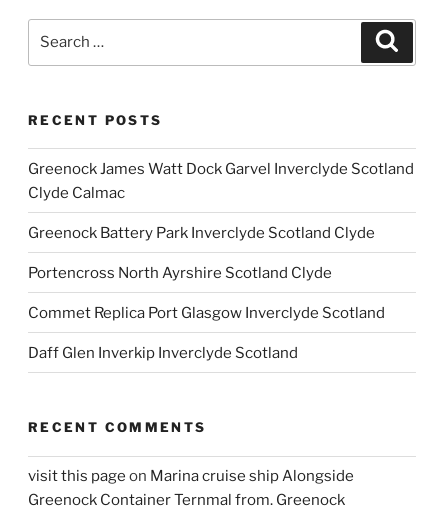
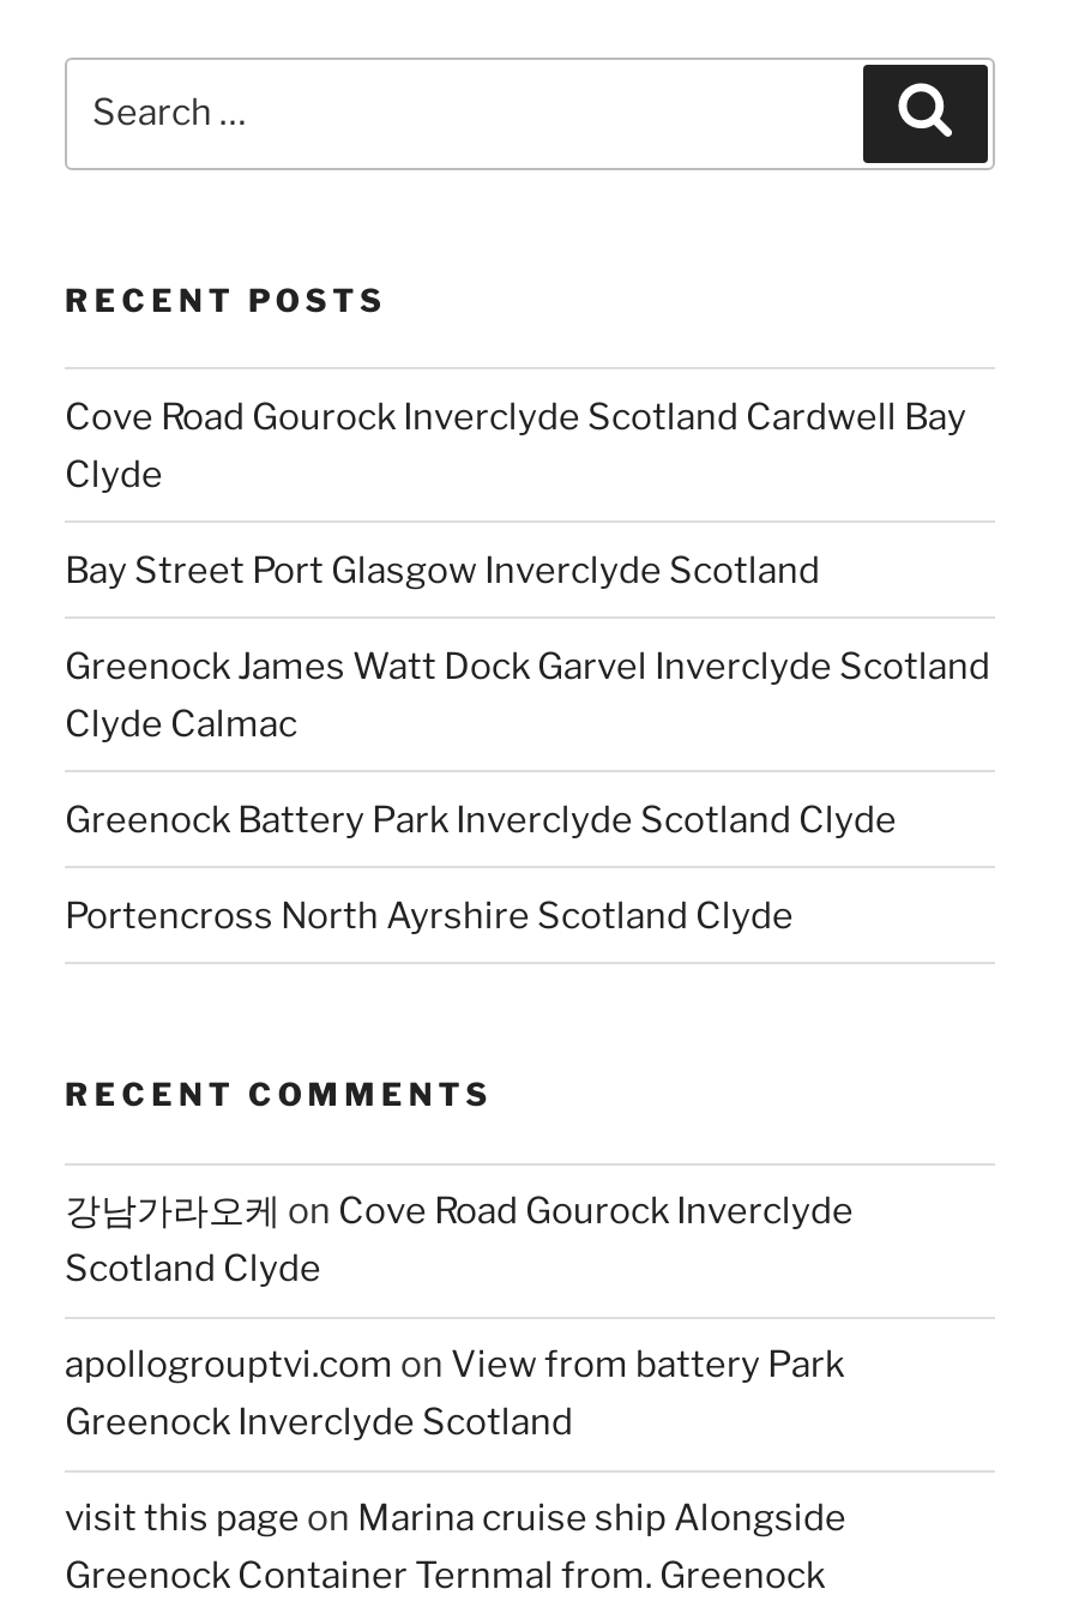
+ Cove Road Gourock Inverclyde Scotland Cardwell Bay
+ Clyde
+ Bay Street Port Glasgow Inverclyde Scotland

- Commet Replica Port Glasgow Inverclyde Scotland
- Daff Glen Inverkip Inverclyde Scotland

+ 강남가라오케 on Cove Road Gourock Inverclyde
+ Scotland Clyde
+ apollogrouptvi.com on View from battery Park
+ Greenock Inverclyde Scotland
